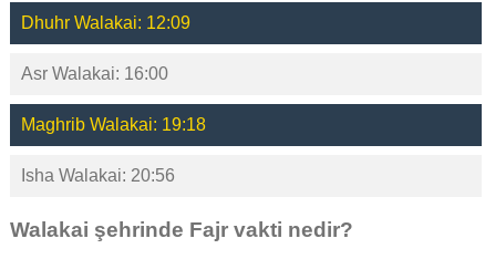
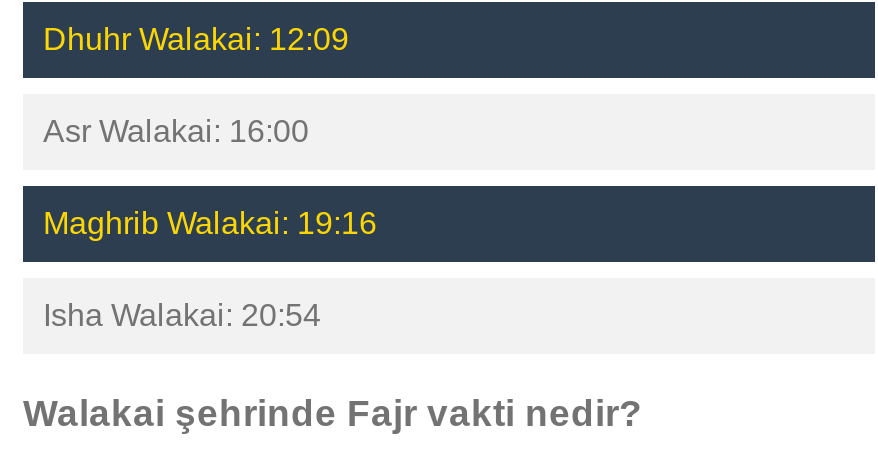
- Maghrib Walakai: 19:18
+ Maghrib Walakai: 19:16

- Isha Walakai: 20:56
+ Isha Walakai: 20:54
